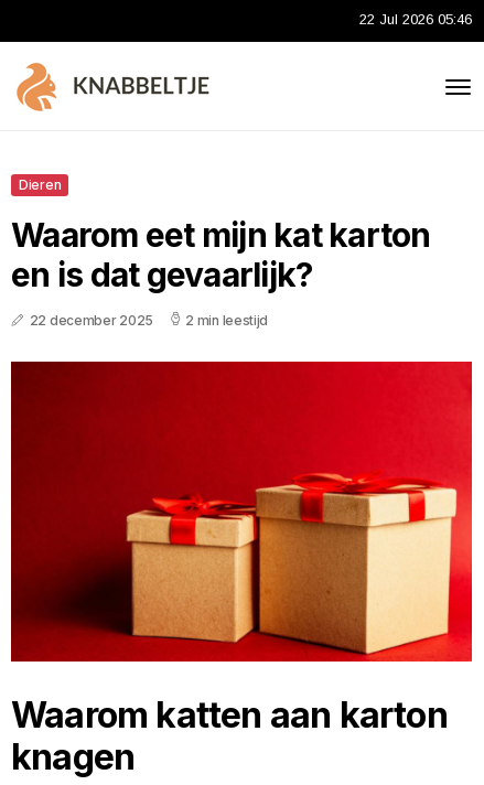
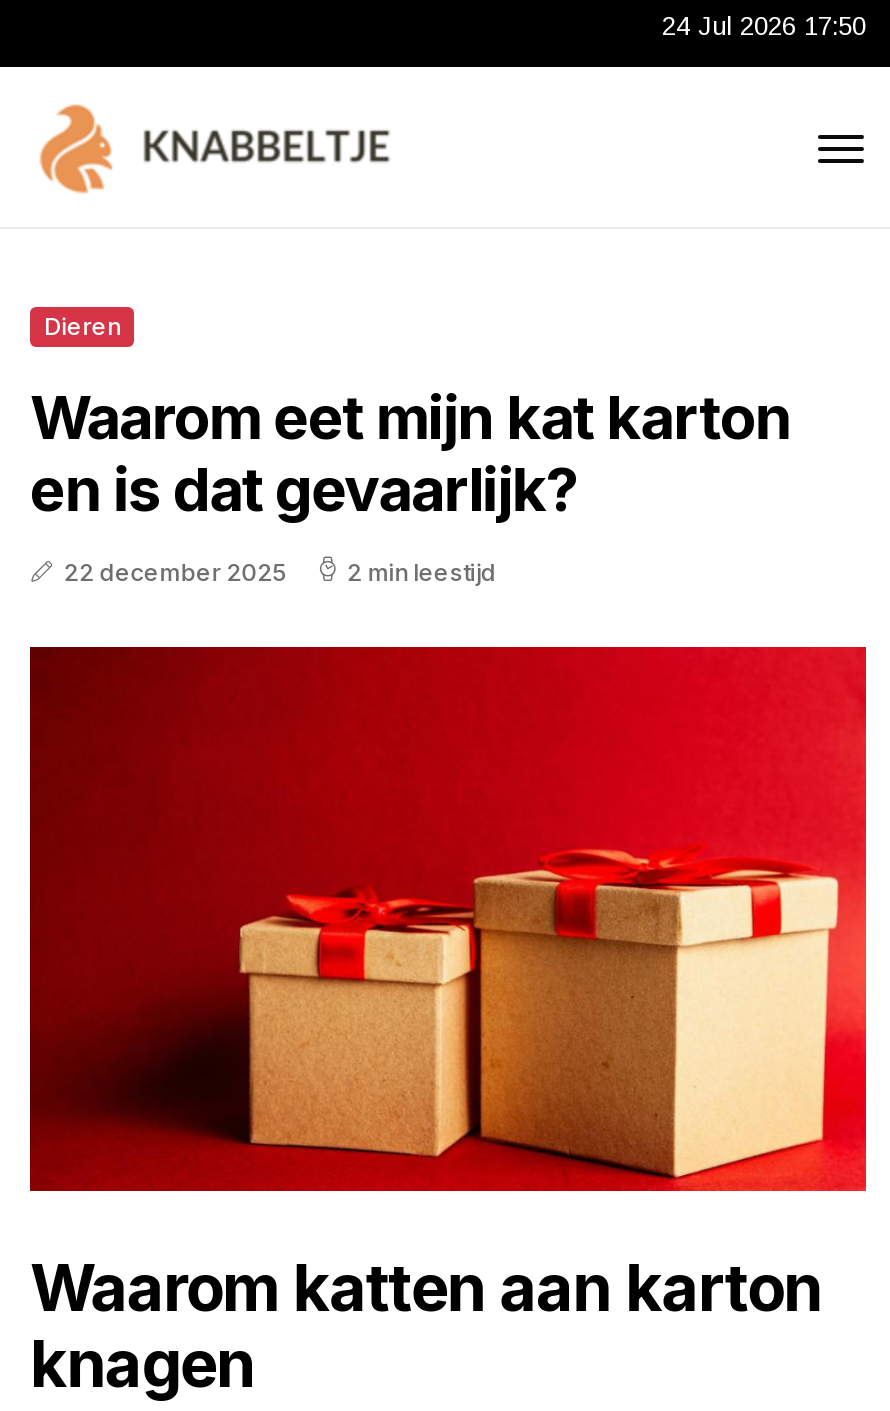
- 22 Jul 2026 05:46
+ 24 Jul 2026 17:50
